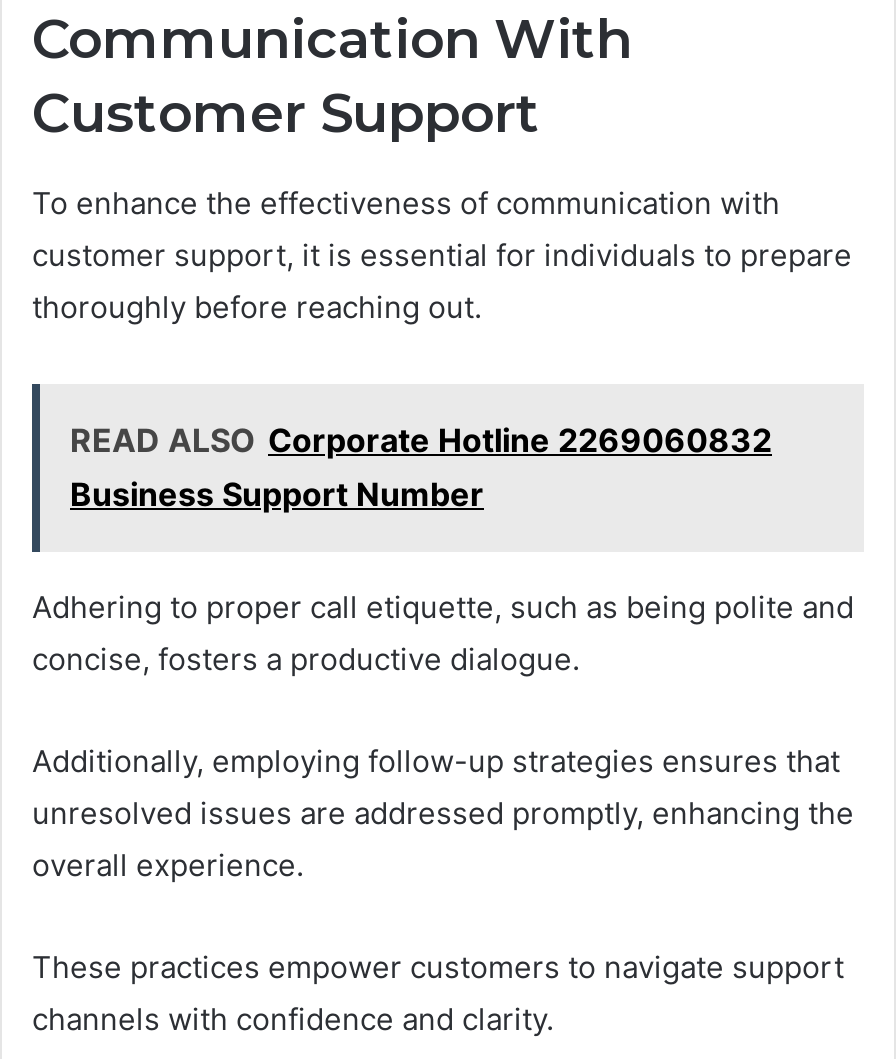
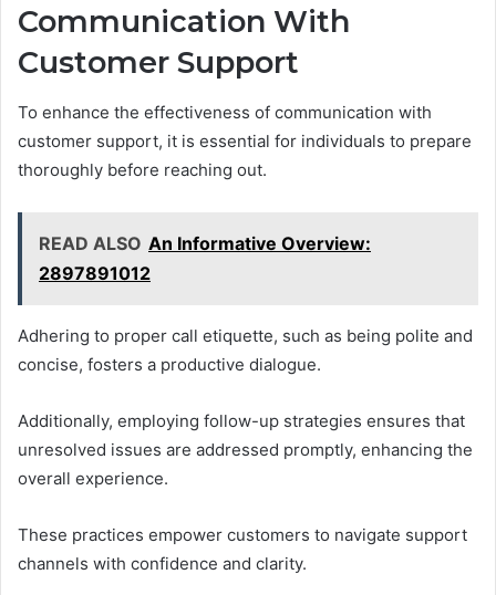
- READ ALSO Corporate Hotline 2269060832
- Business Support Number
+ READ ALSO An Informative Overview:
+ 2897891012
